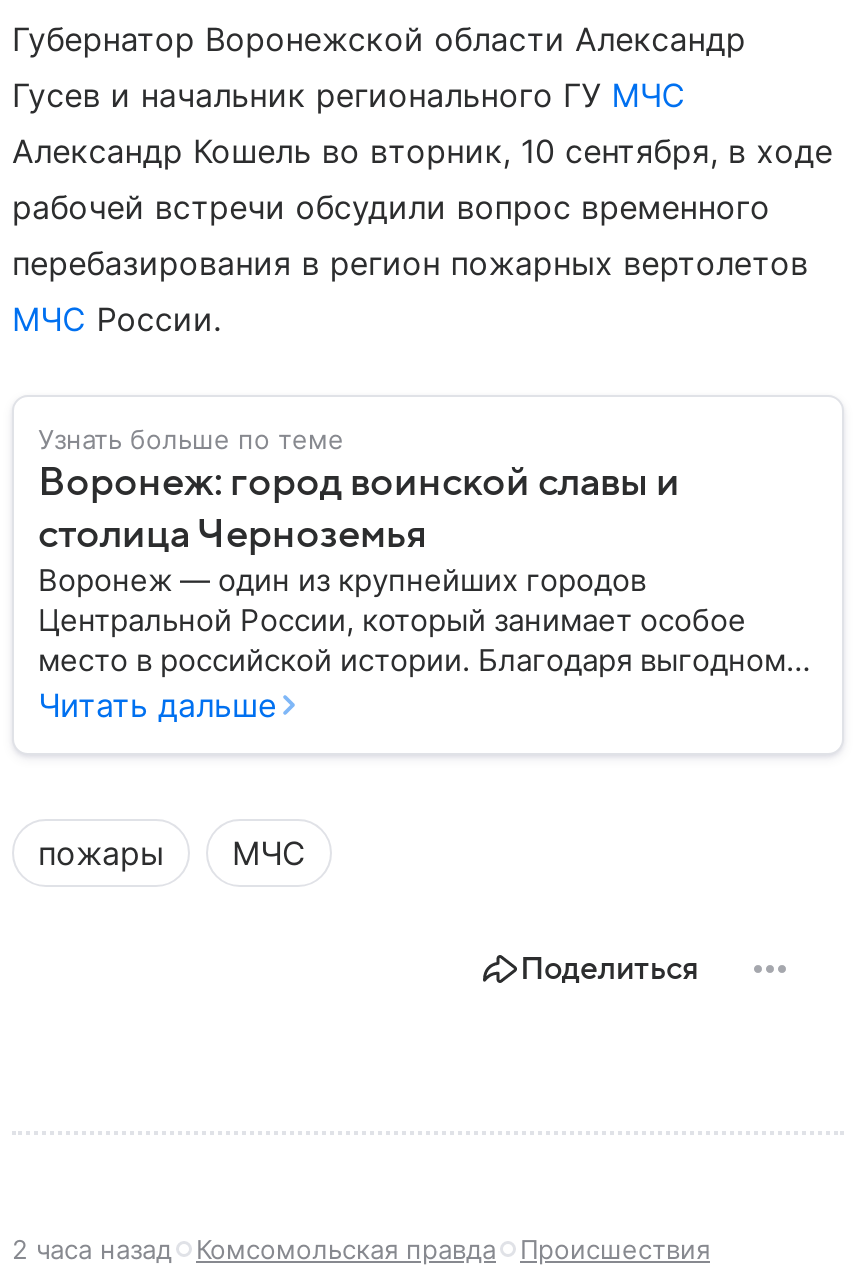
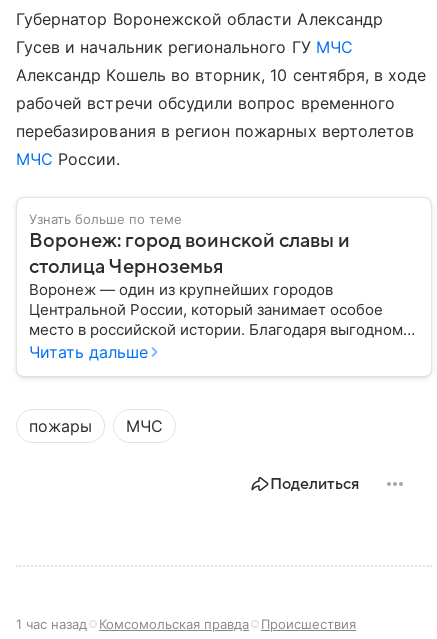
- 2 часа назад Комсомольская правда Происшествия
+ 1 час назад Комсомольская правда Происшествия
